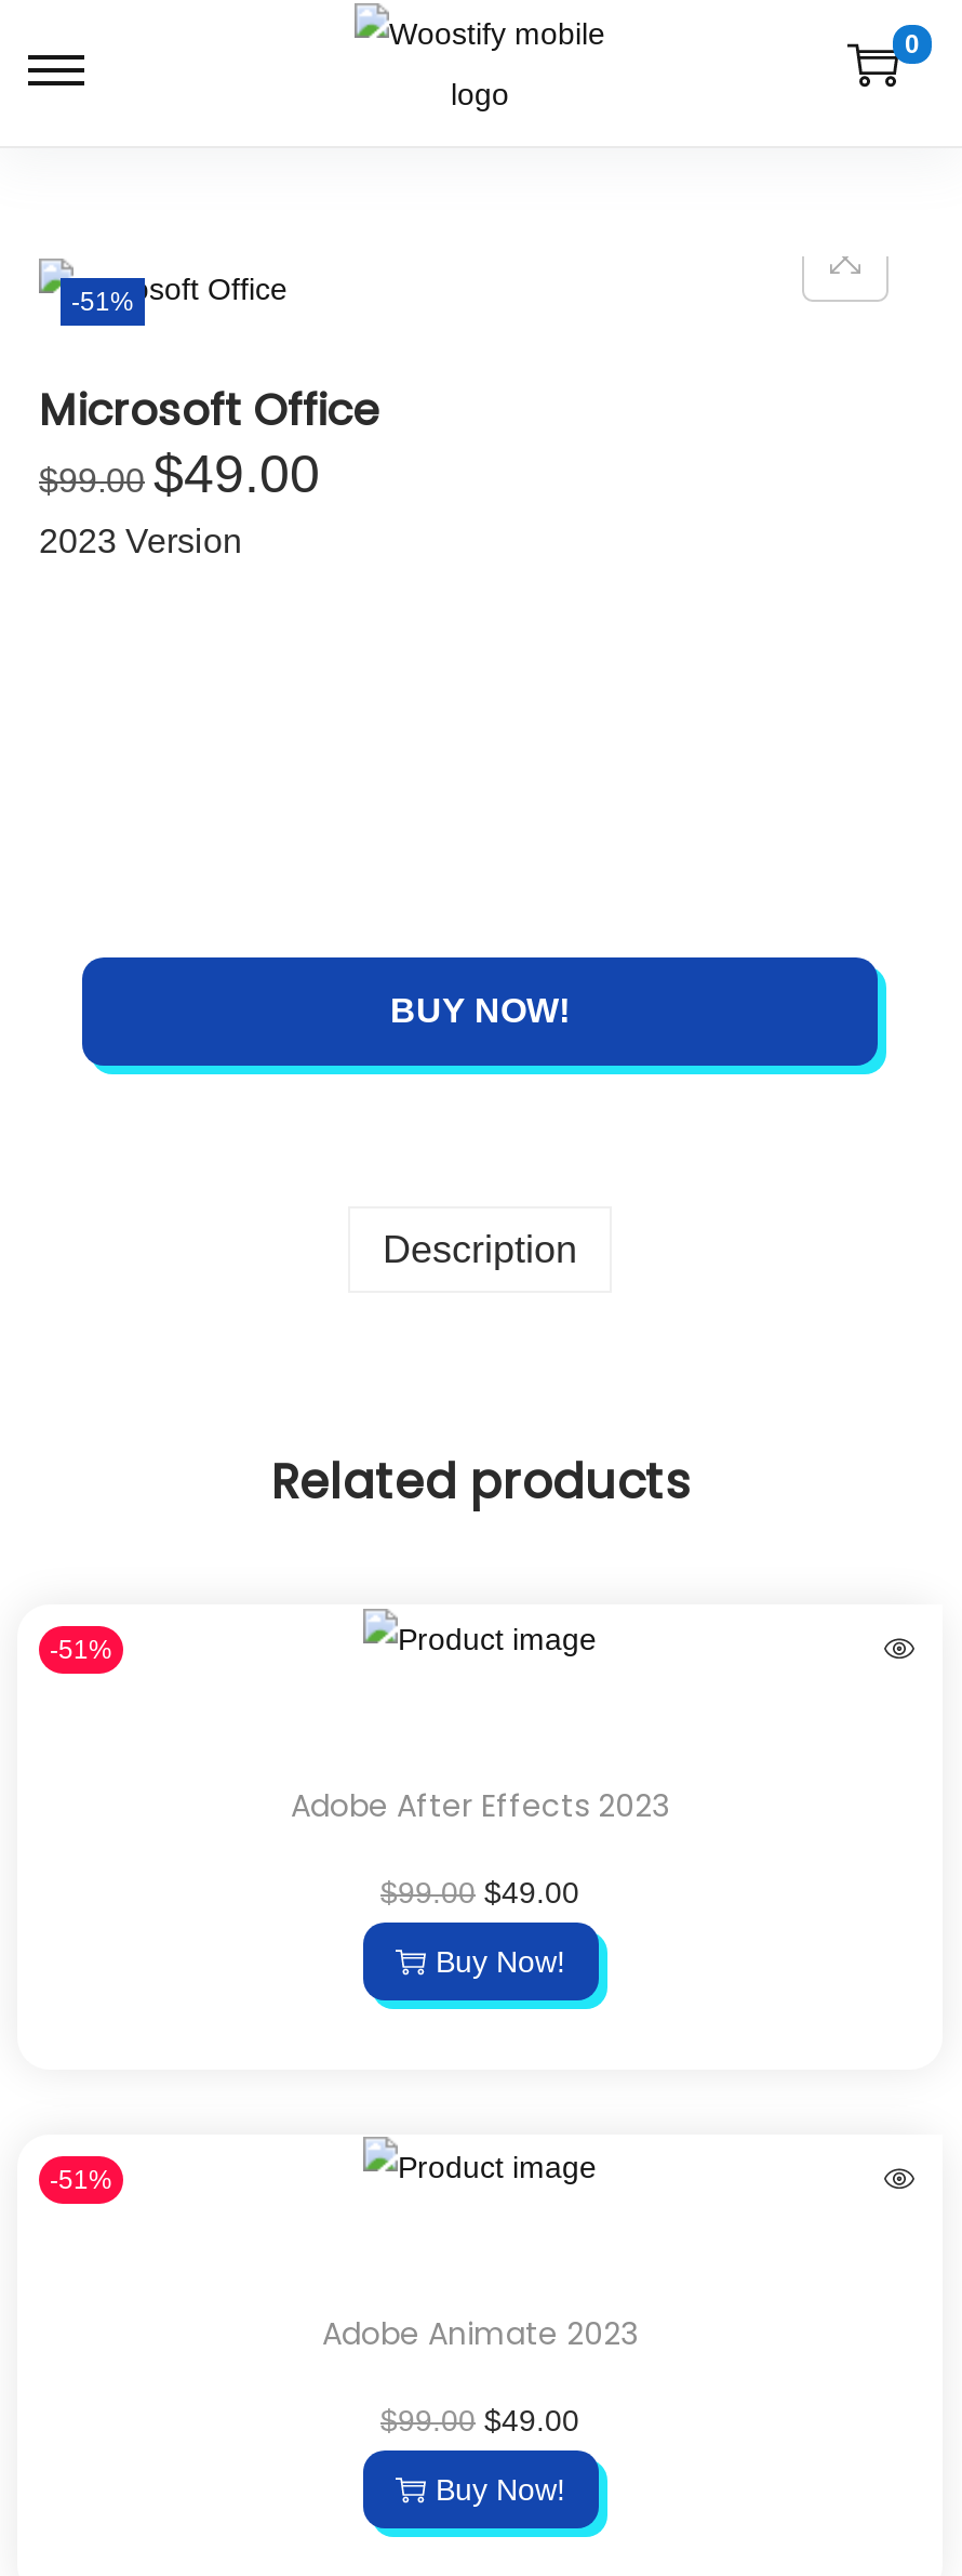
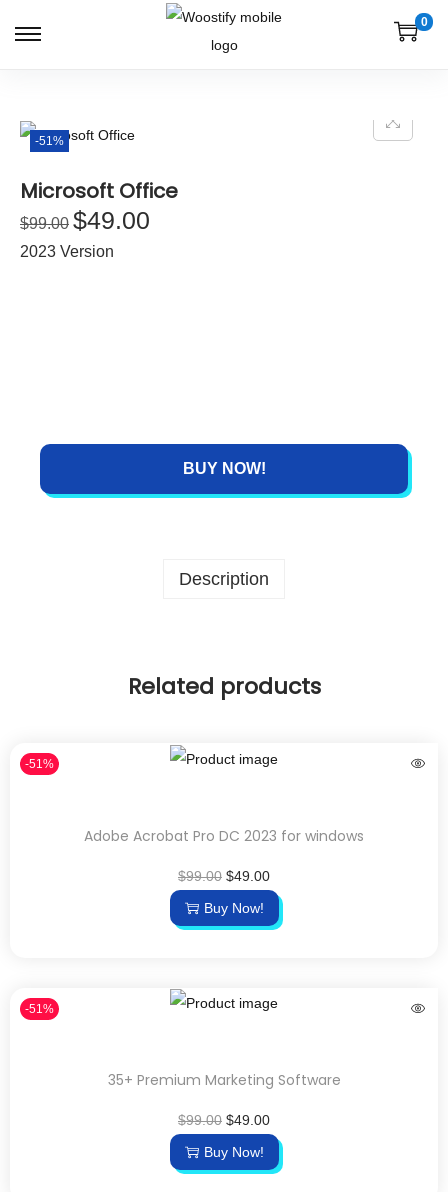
- Adobe After Effects 2023
+ Adobe Acrobat Pro DC 2023 for windows

- Adobe Animate 2023
+ 35+ Premium Marketing Software
